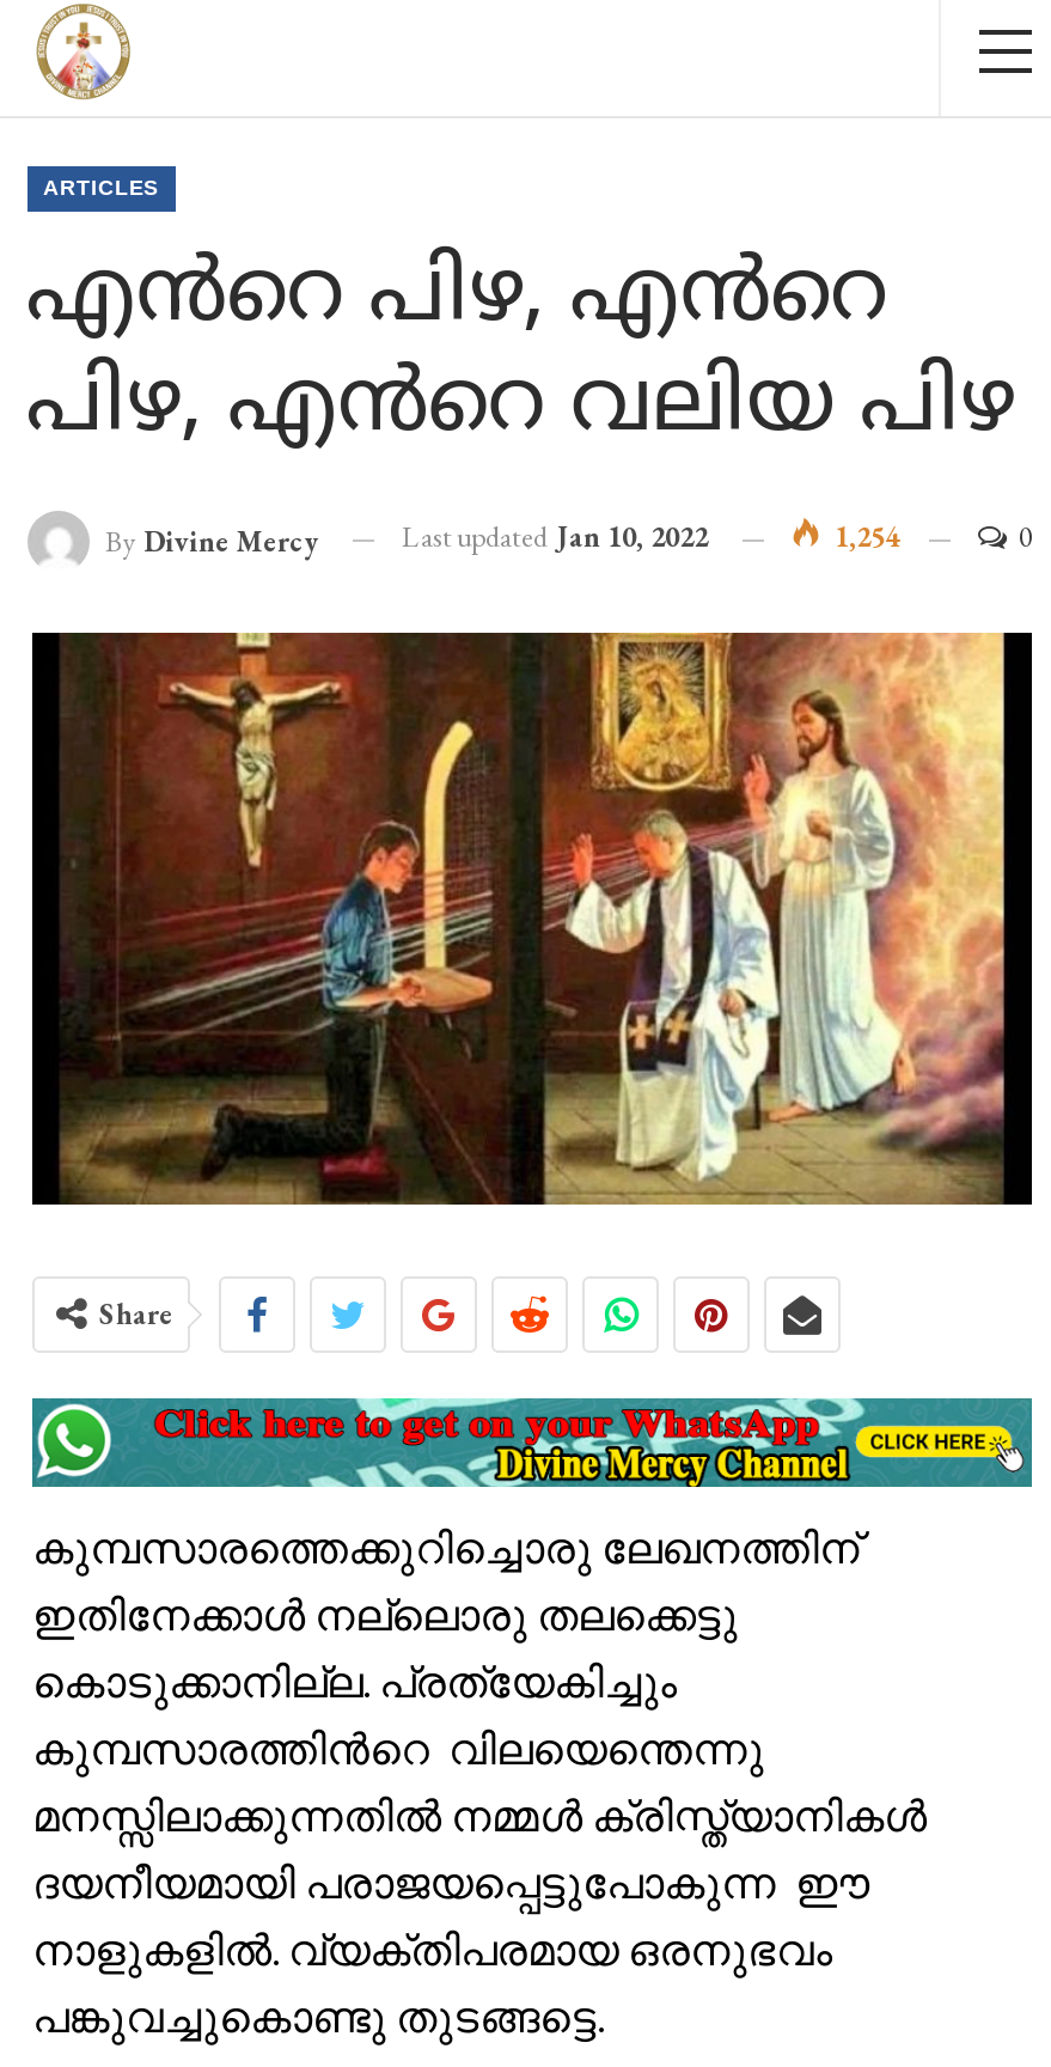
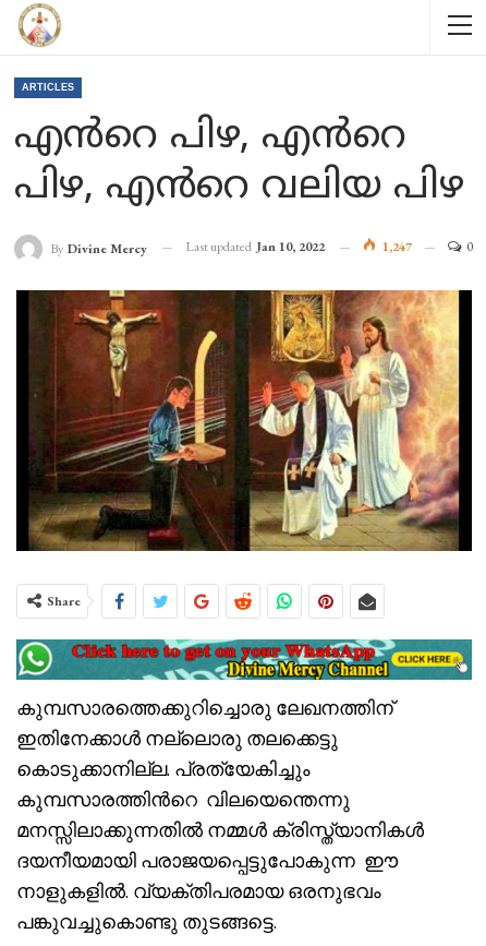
- 1,254
+ 1,247
